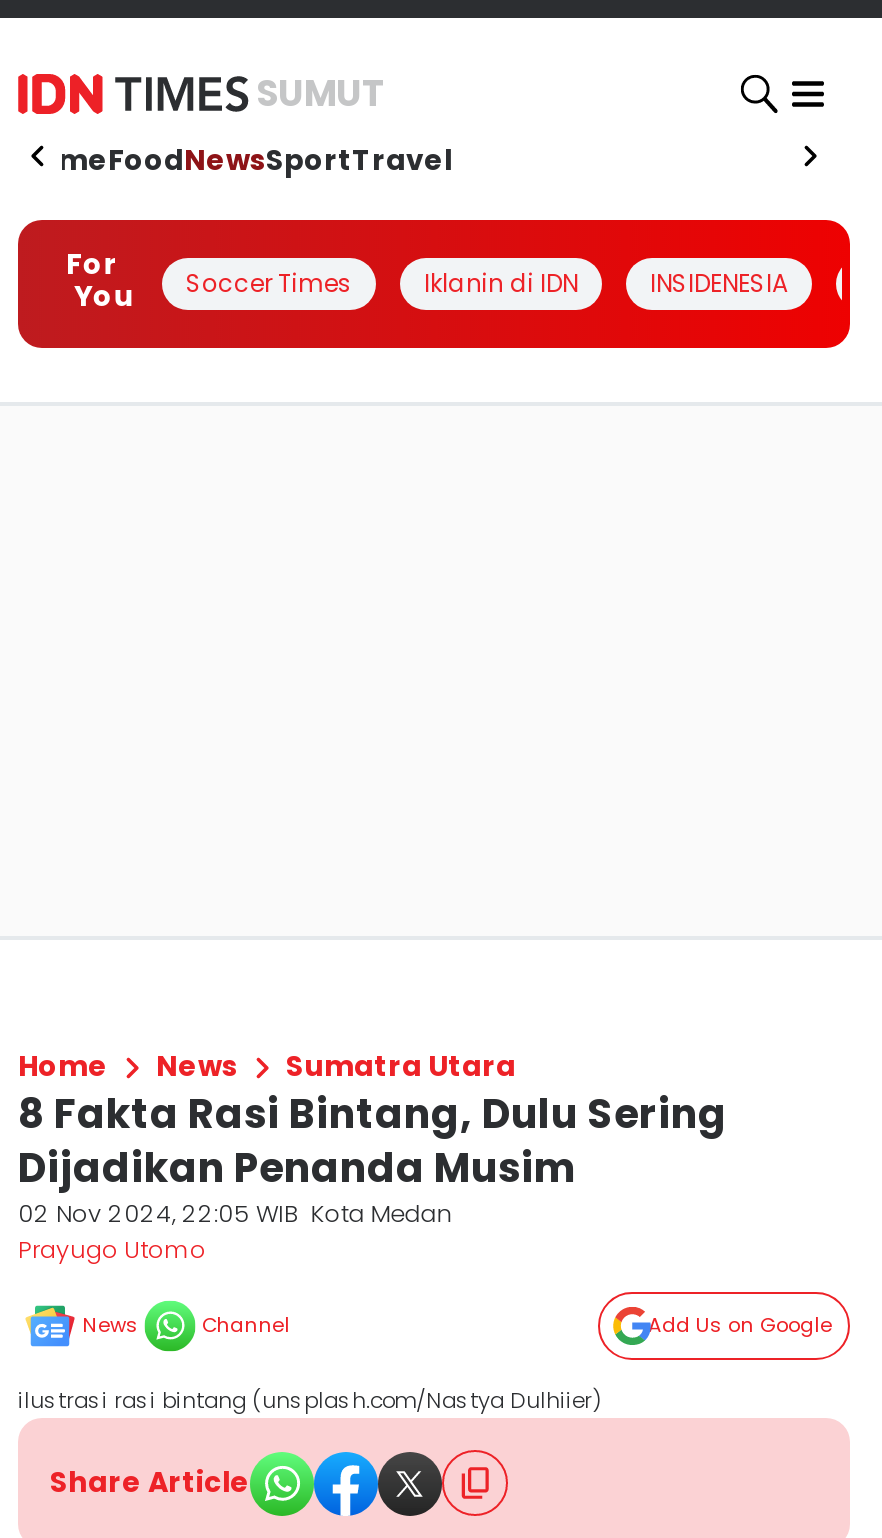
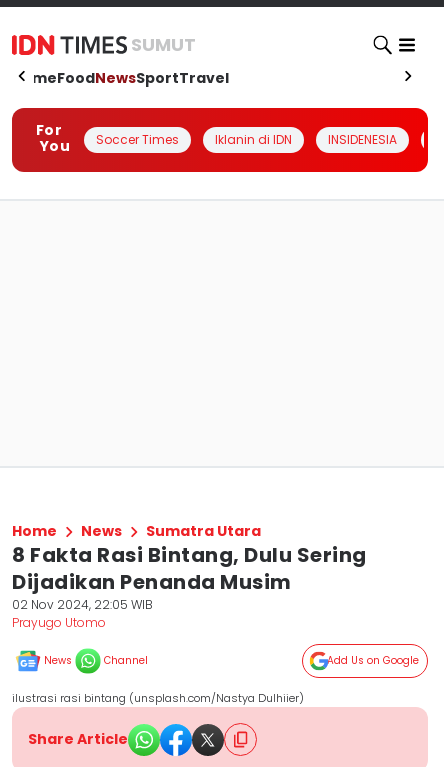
- 02 Nov 2024, 22:05 WIB Kota Medan
+ 02 Nov 2024, 22:05 WIB
